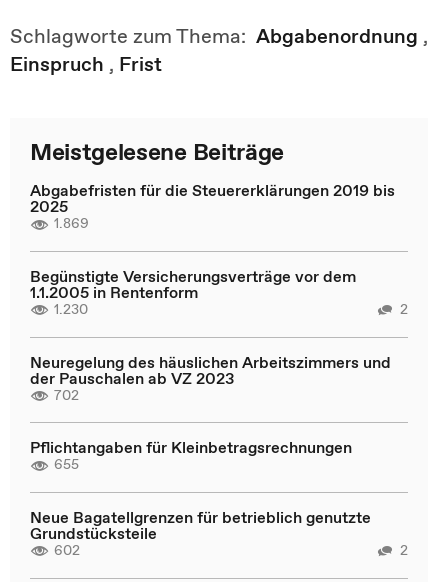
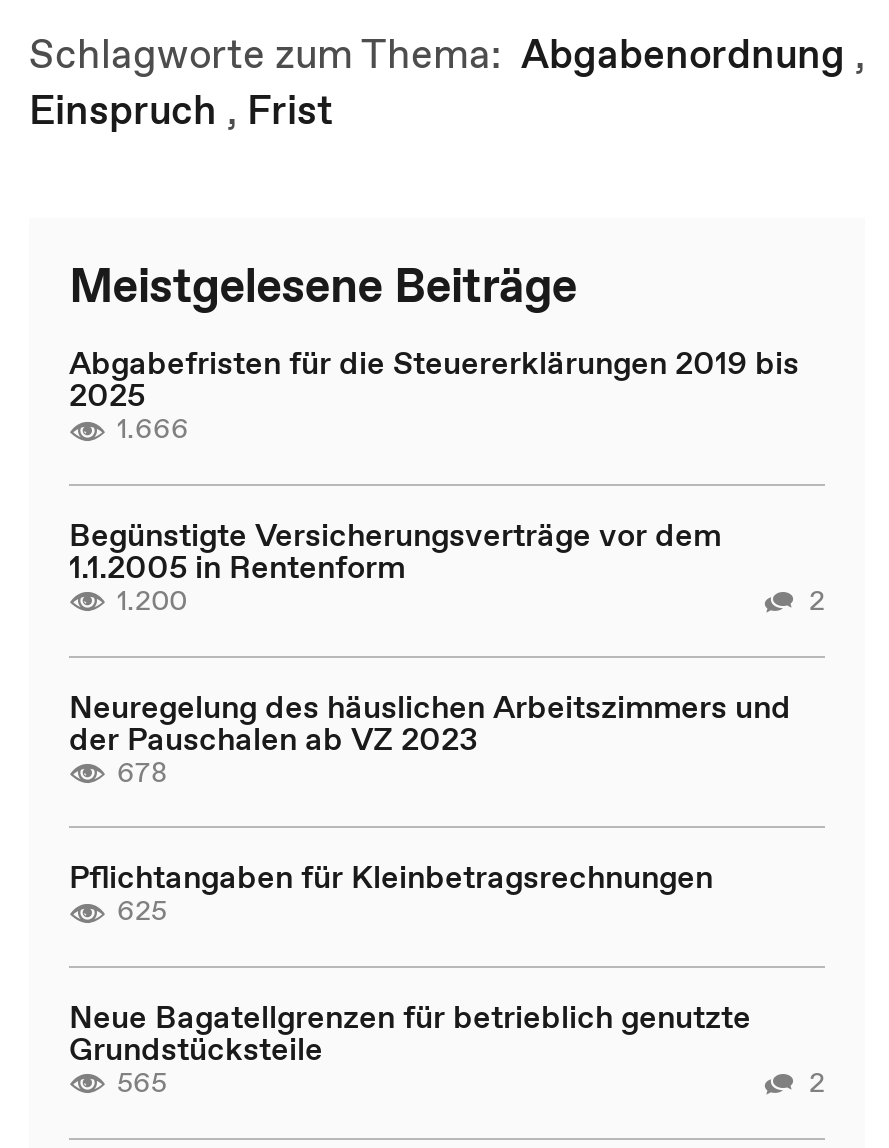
- 1.869
+ 1.666

- 1.230
+ 1.200

- 702
+ 678

- 655
+ 625

- 602
+ 565
